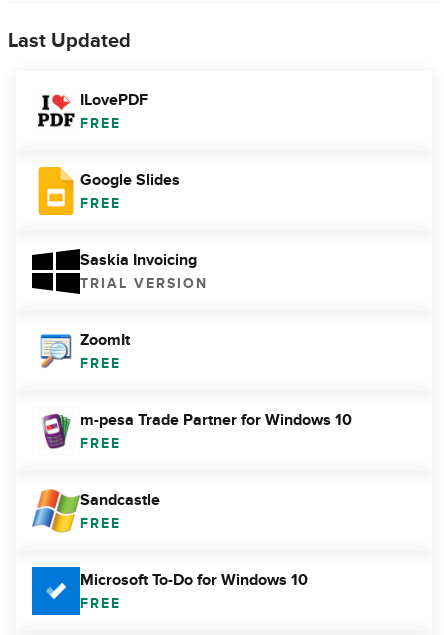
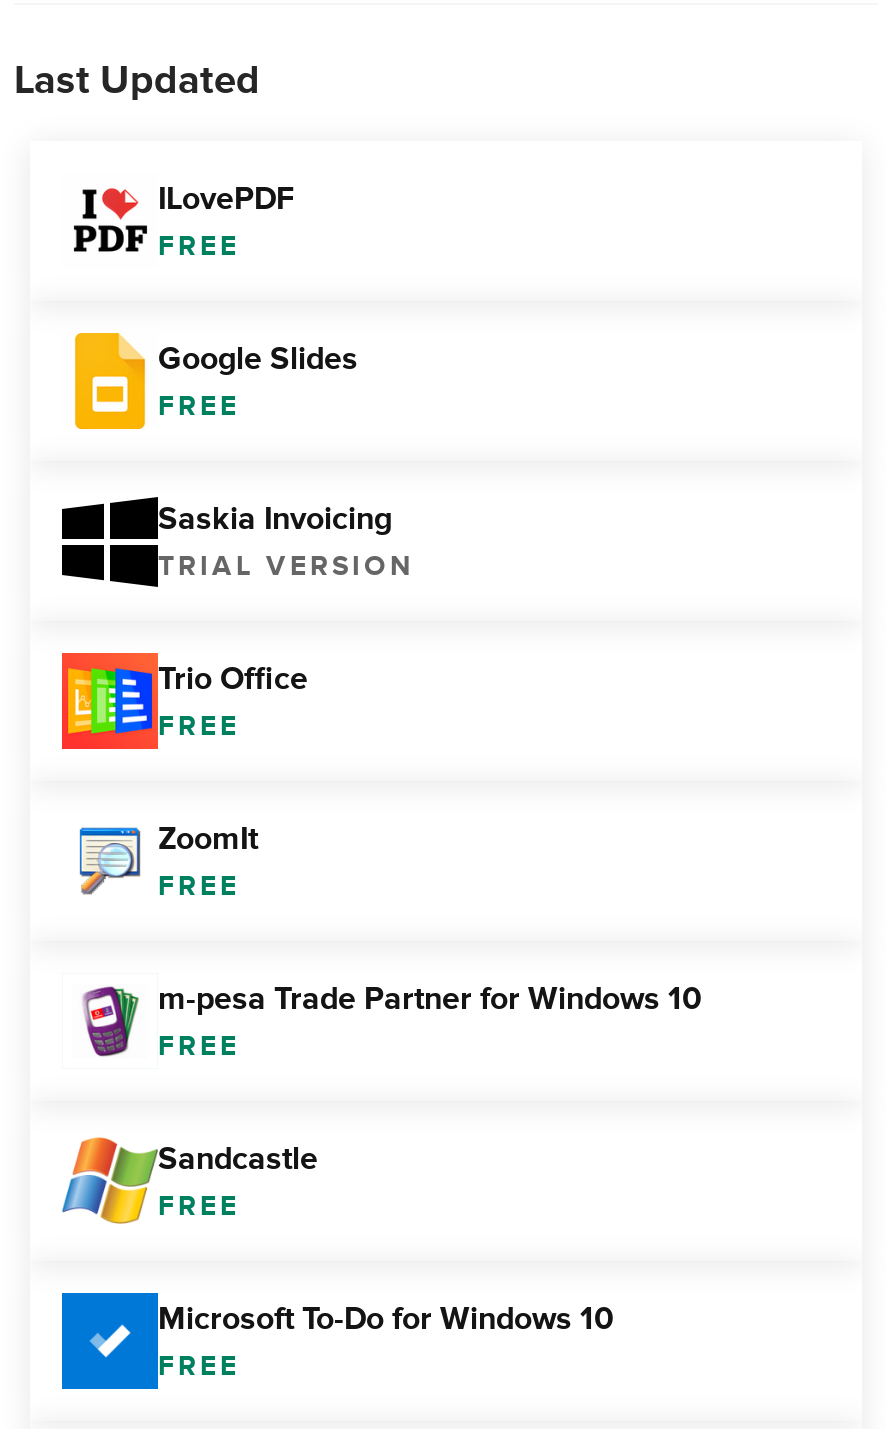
+ [image]
+ Trio Office
+ FREE
